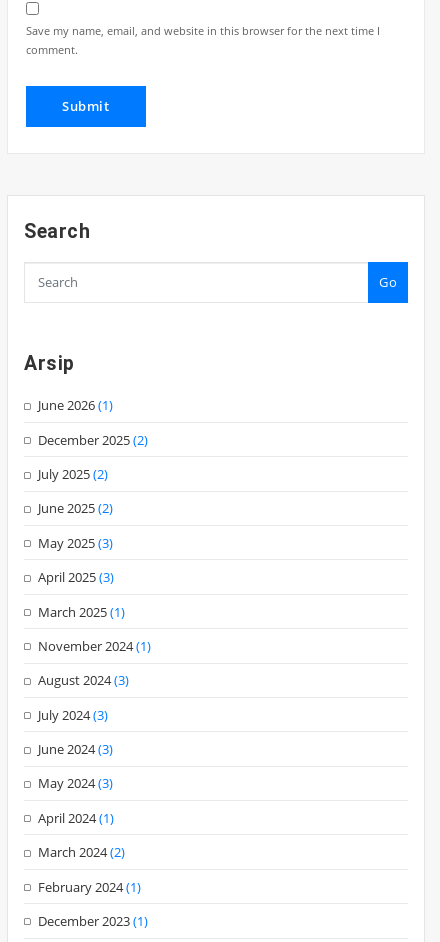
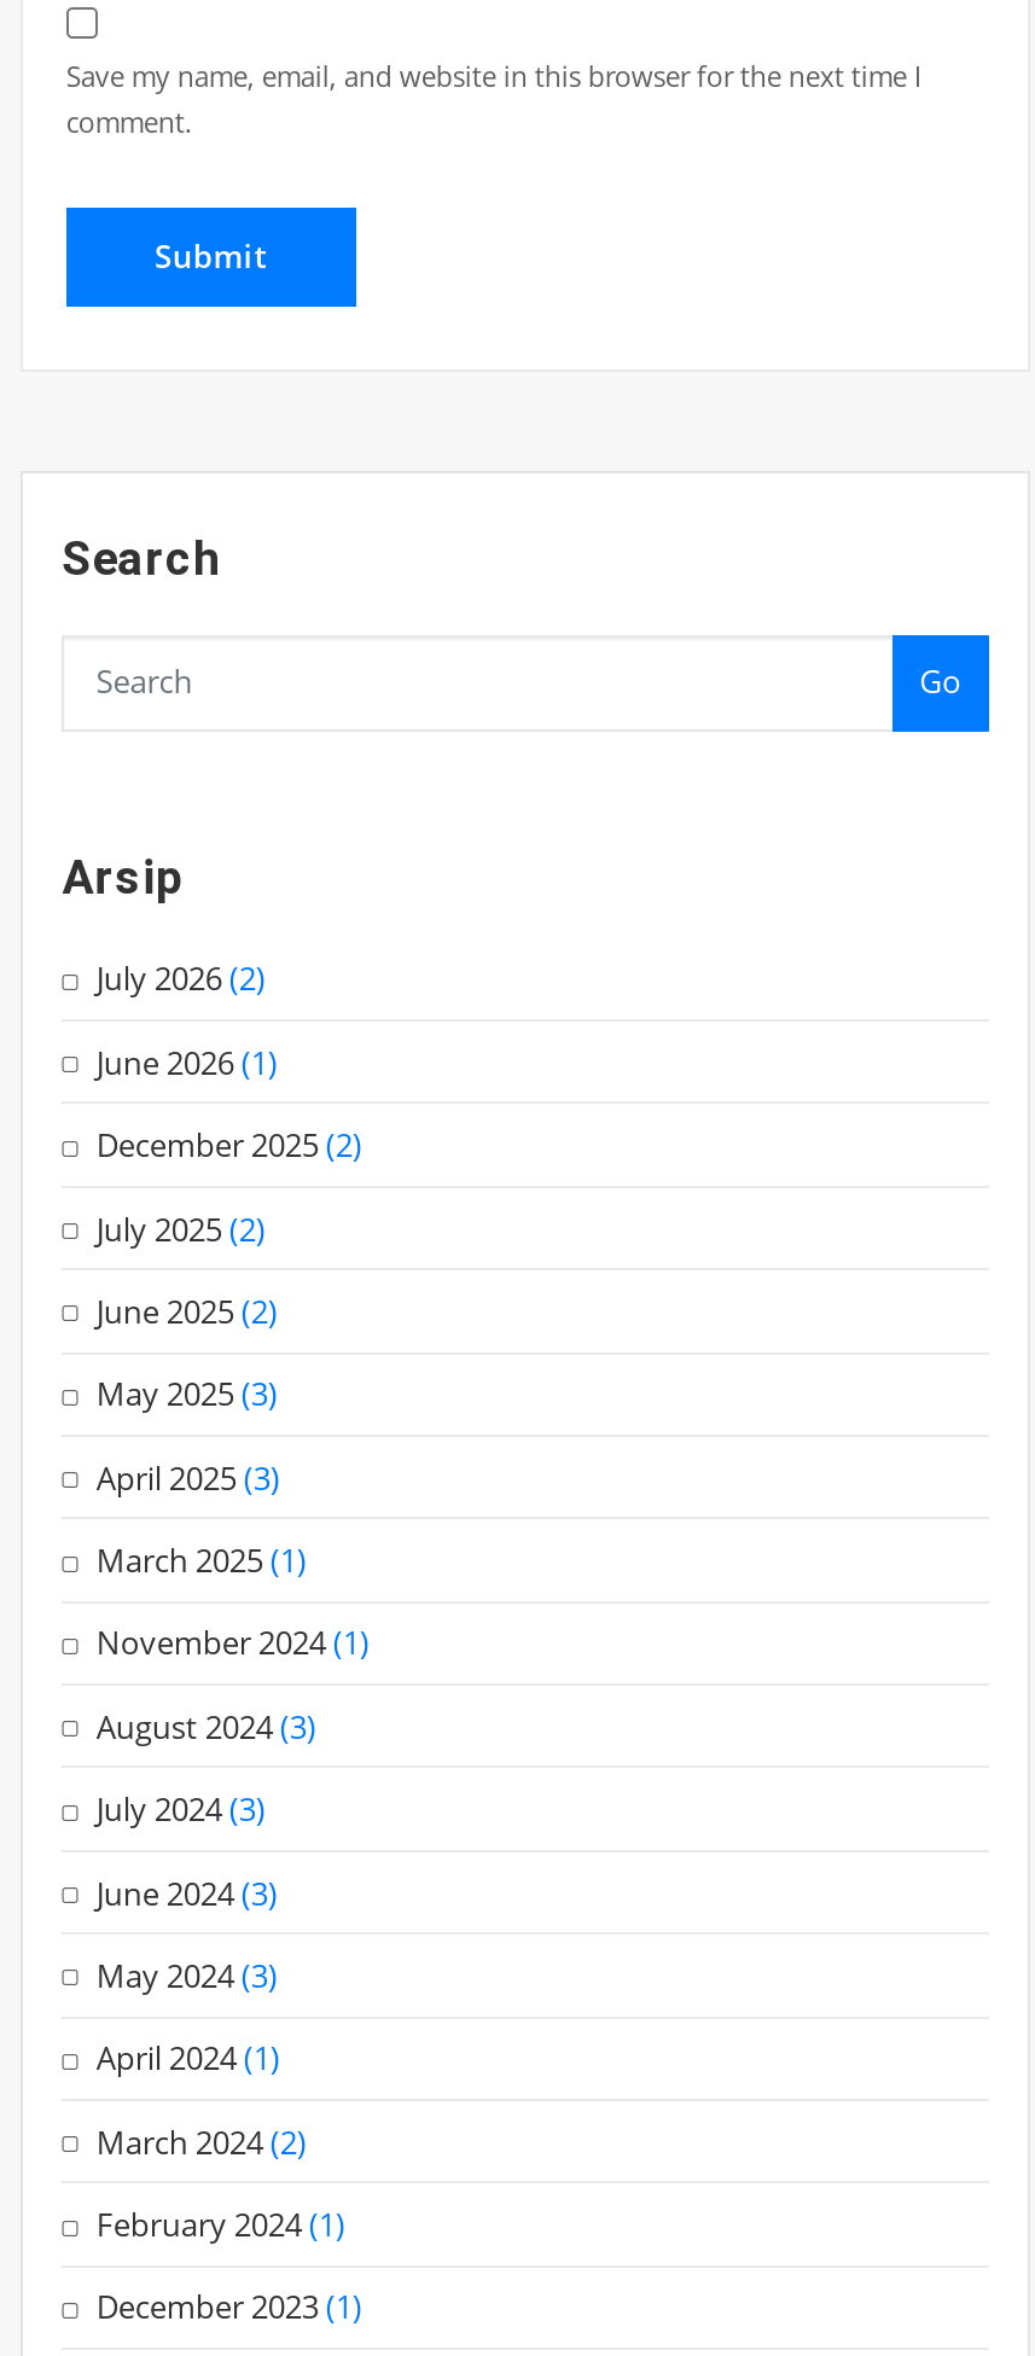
+ July 2026 (2)
